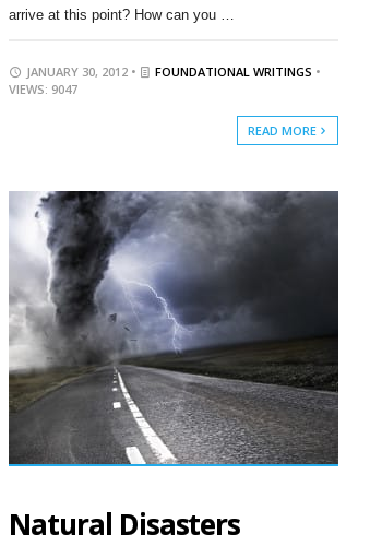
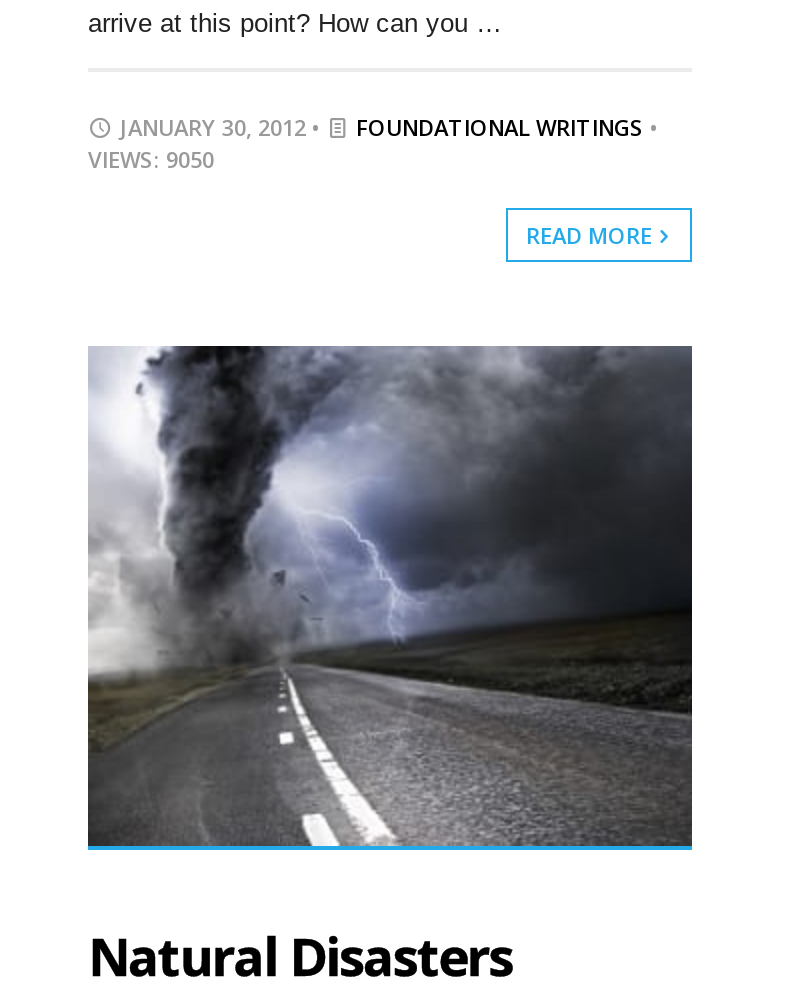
- VIEWS: 9047
+ VIEWS: 9050
